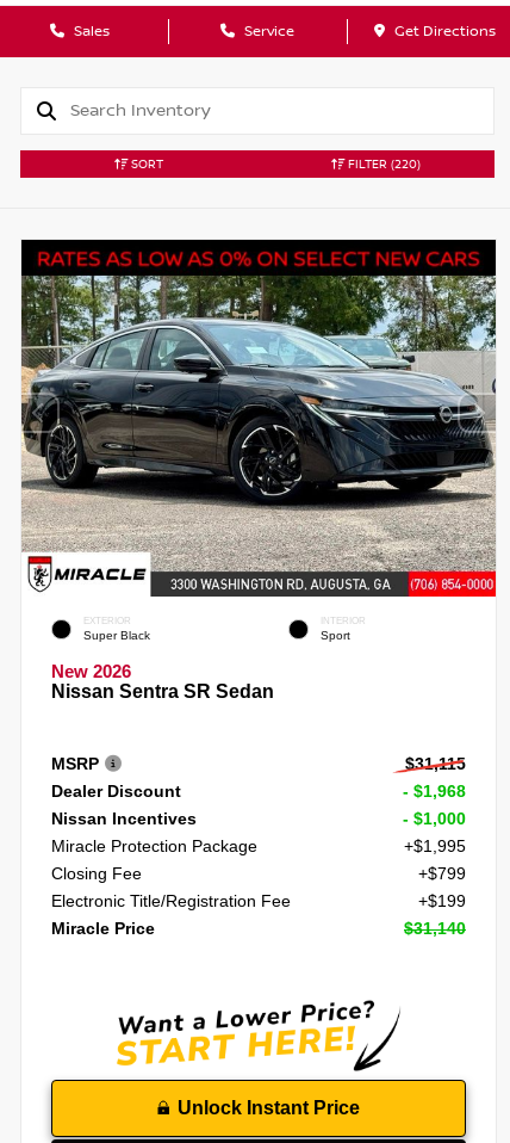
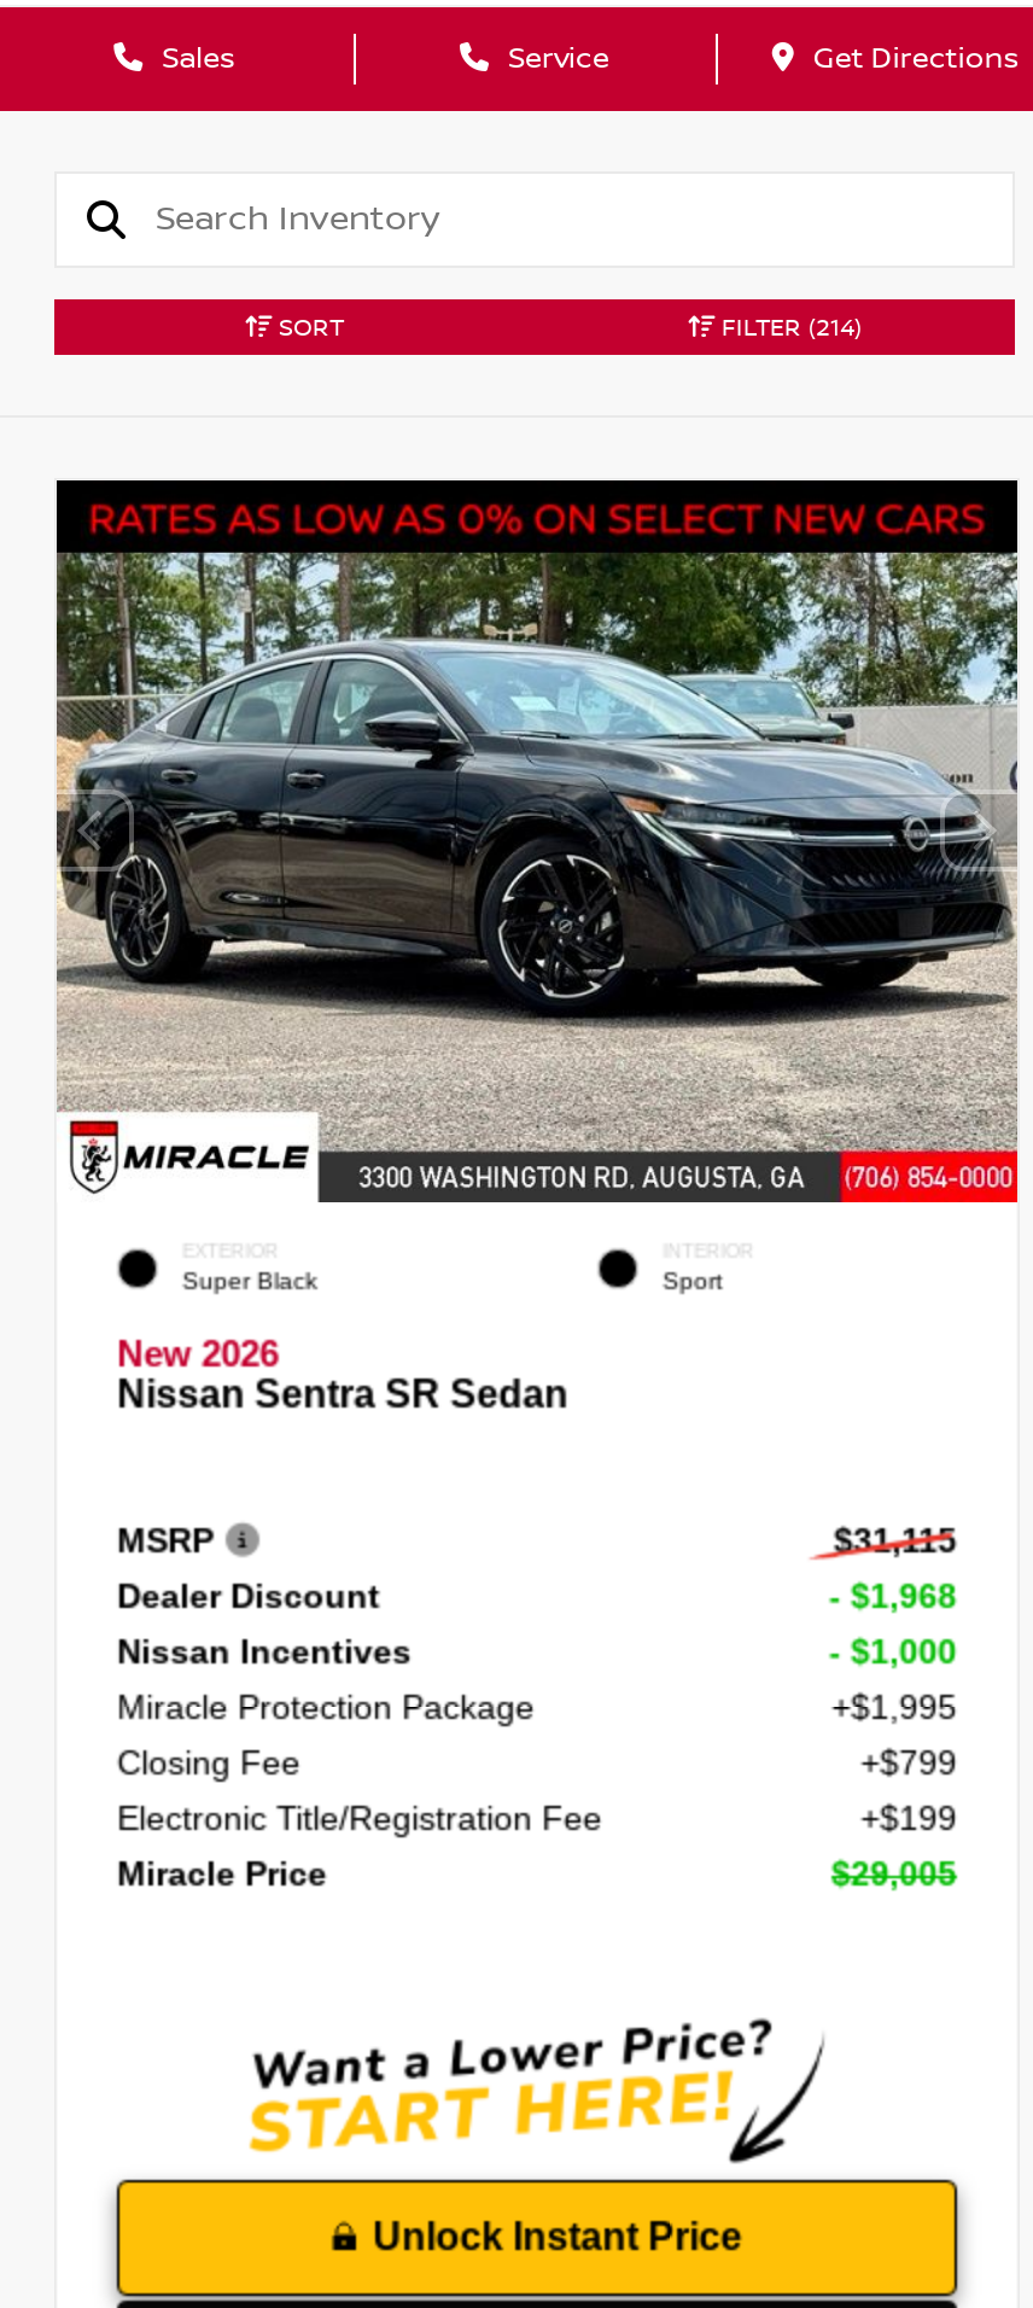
- FILTER (220)
+ FILTER (214)

- $31,140
+ $29,005
